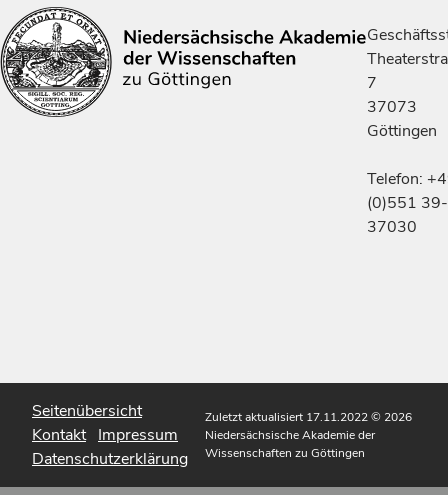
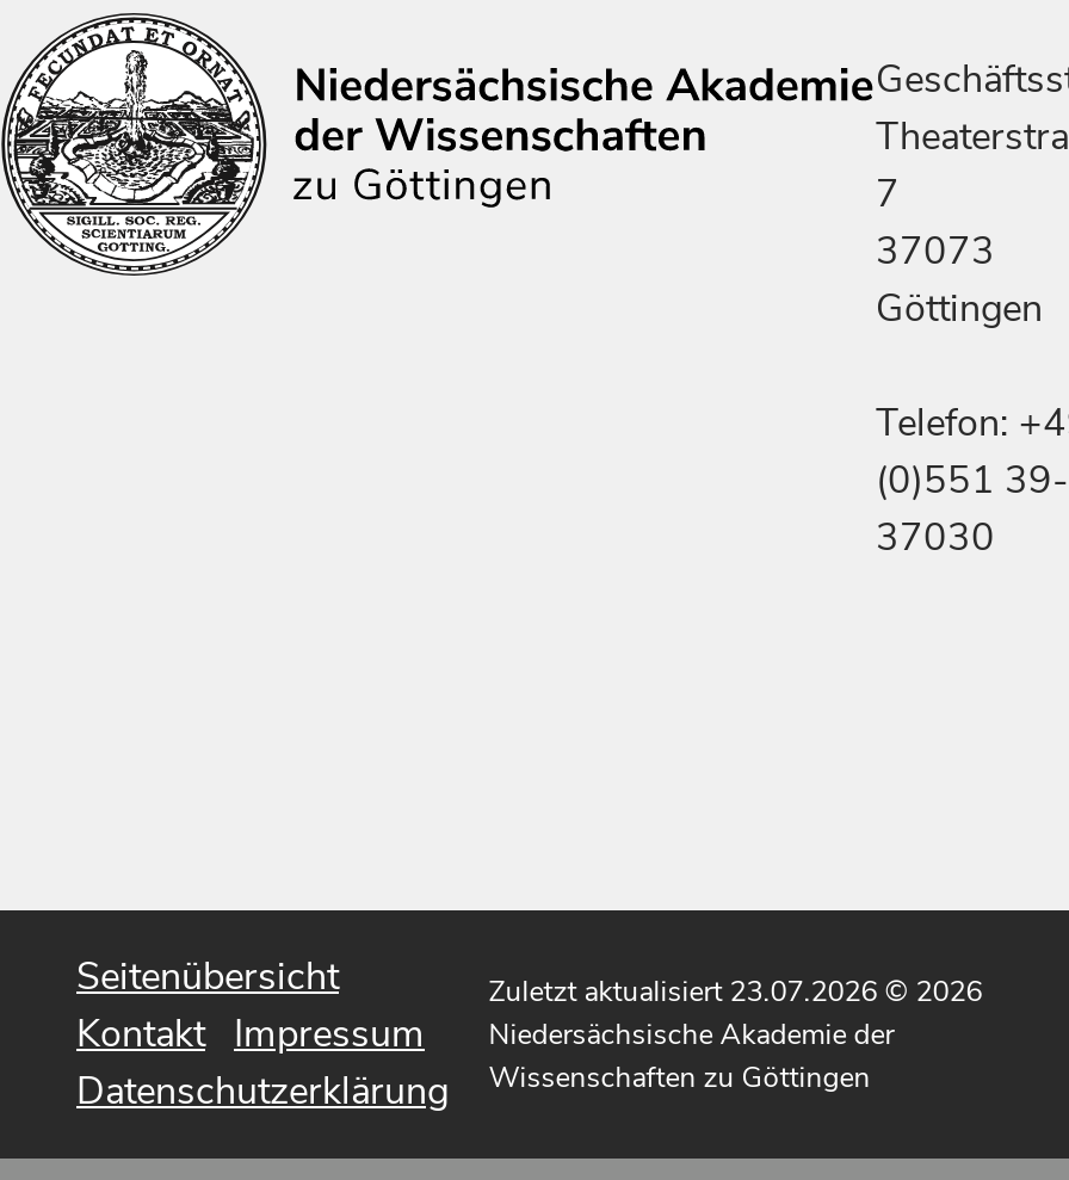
- Zuletzt aktualisiert 17.11.2022 © 2026
+ Zuletzt aktualisiert 23.07.2026 © 2026
